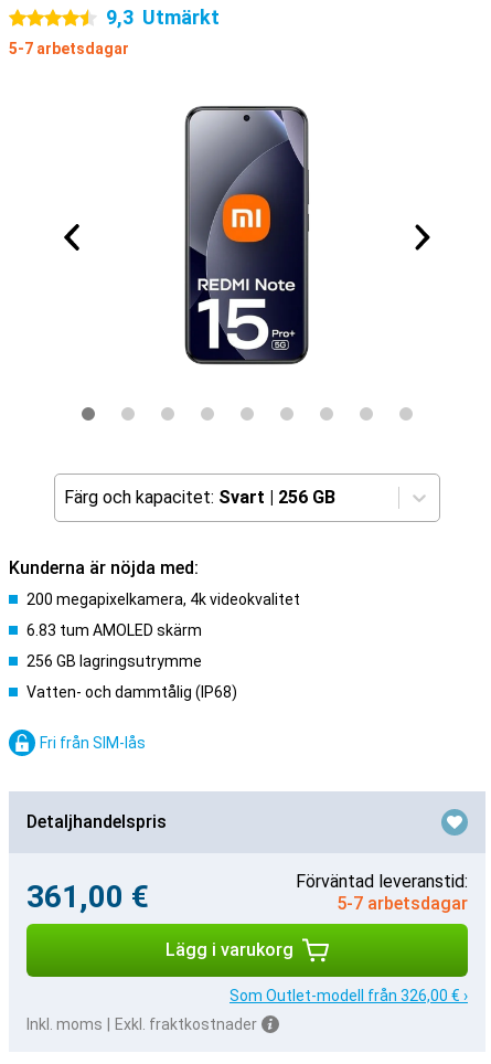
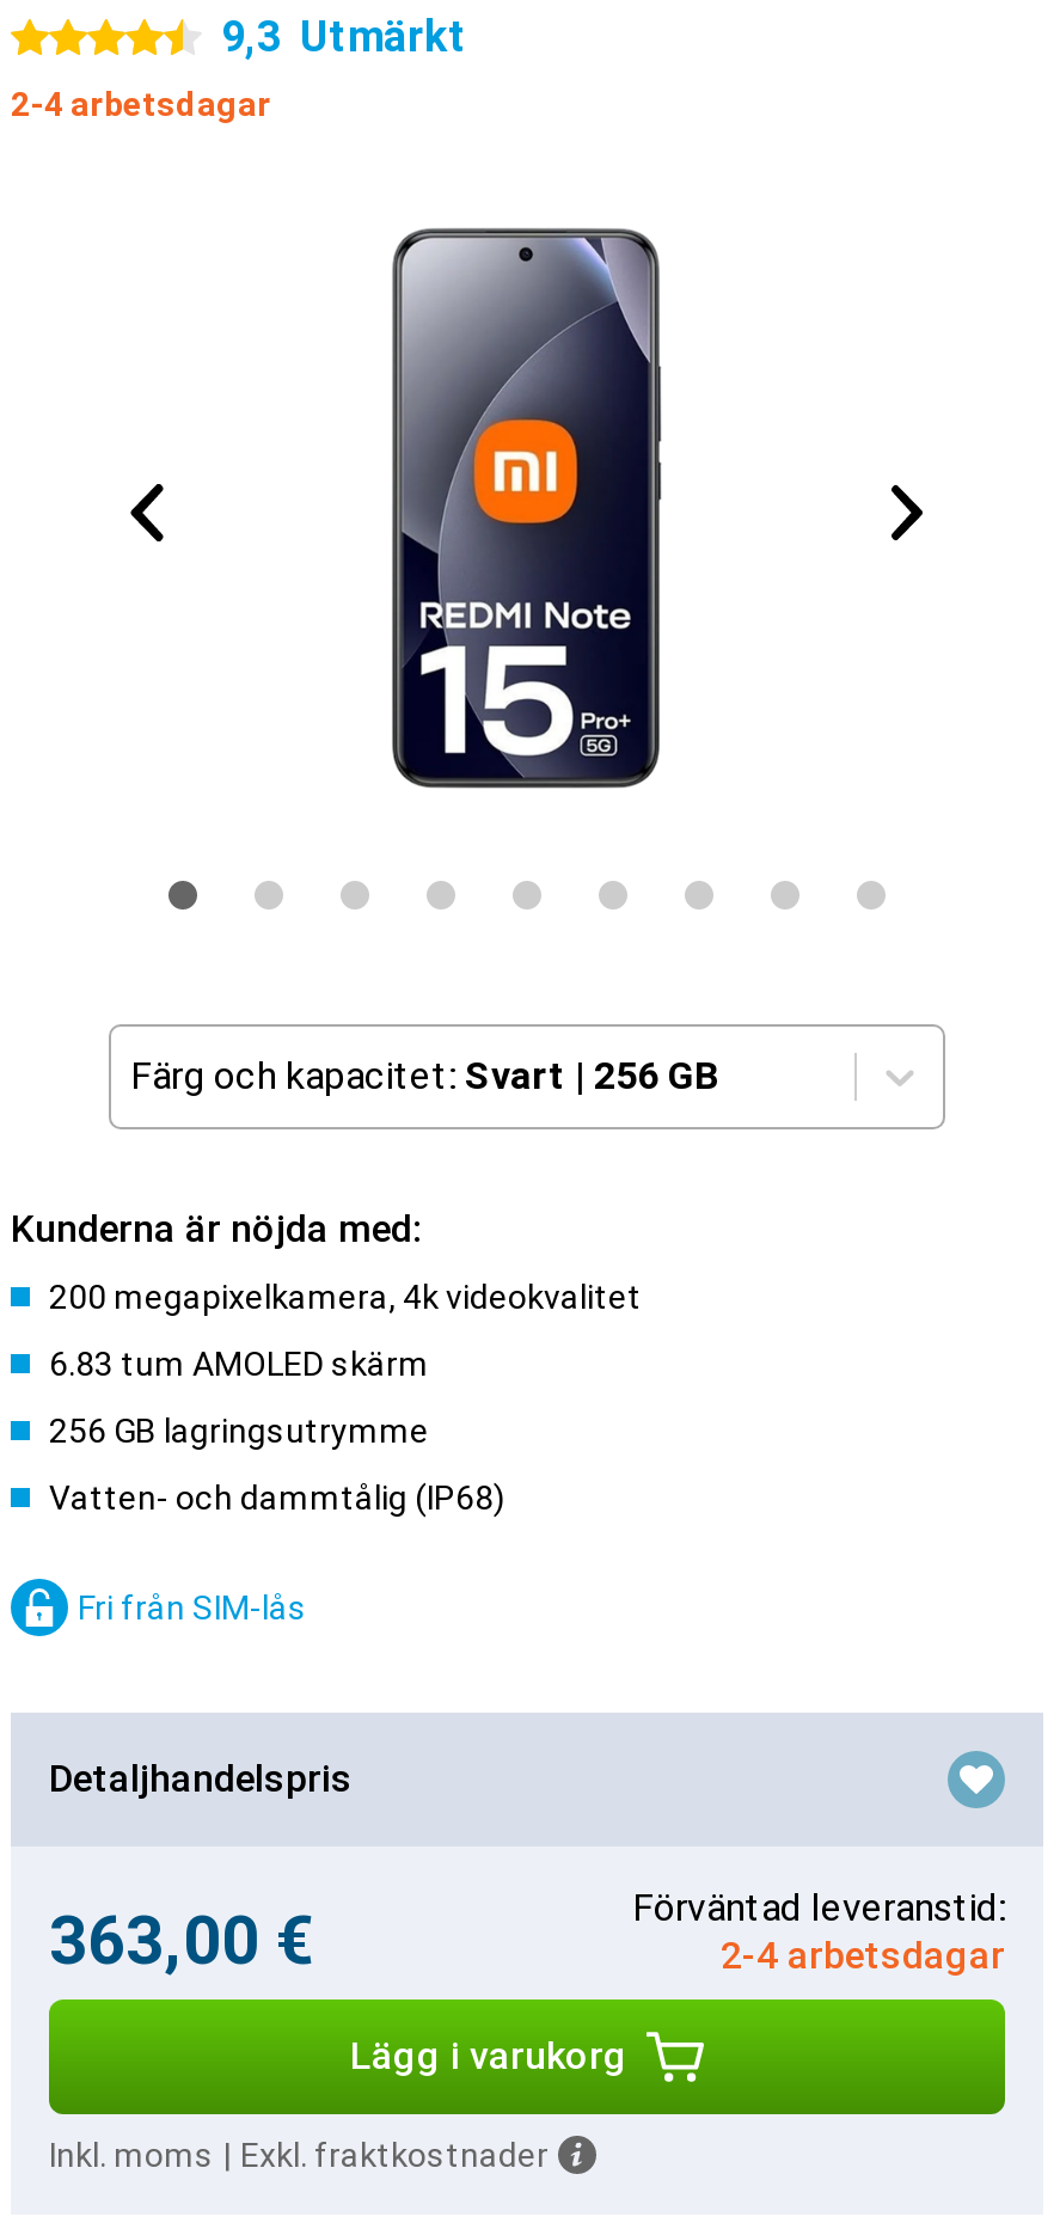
- 5-7 arbetsdagar
+ 2-4 arbetsdagar

- 361,00 €
+ 363,00 €

- 5-7 arbetsdagar
+ 2-4 arbetsdagar

- Som Outlet-modell från 326,00 € ›
